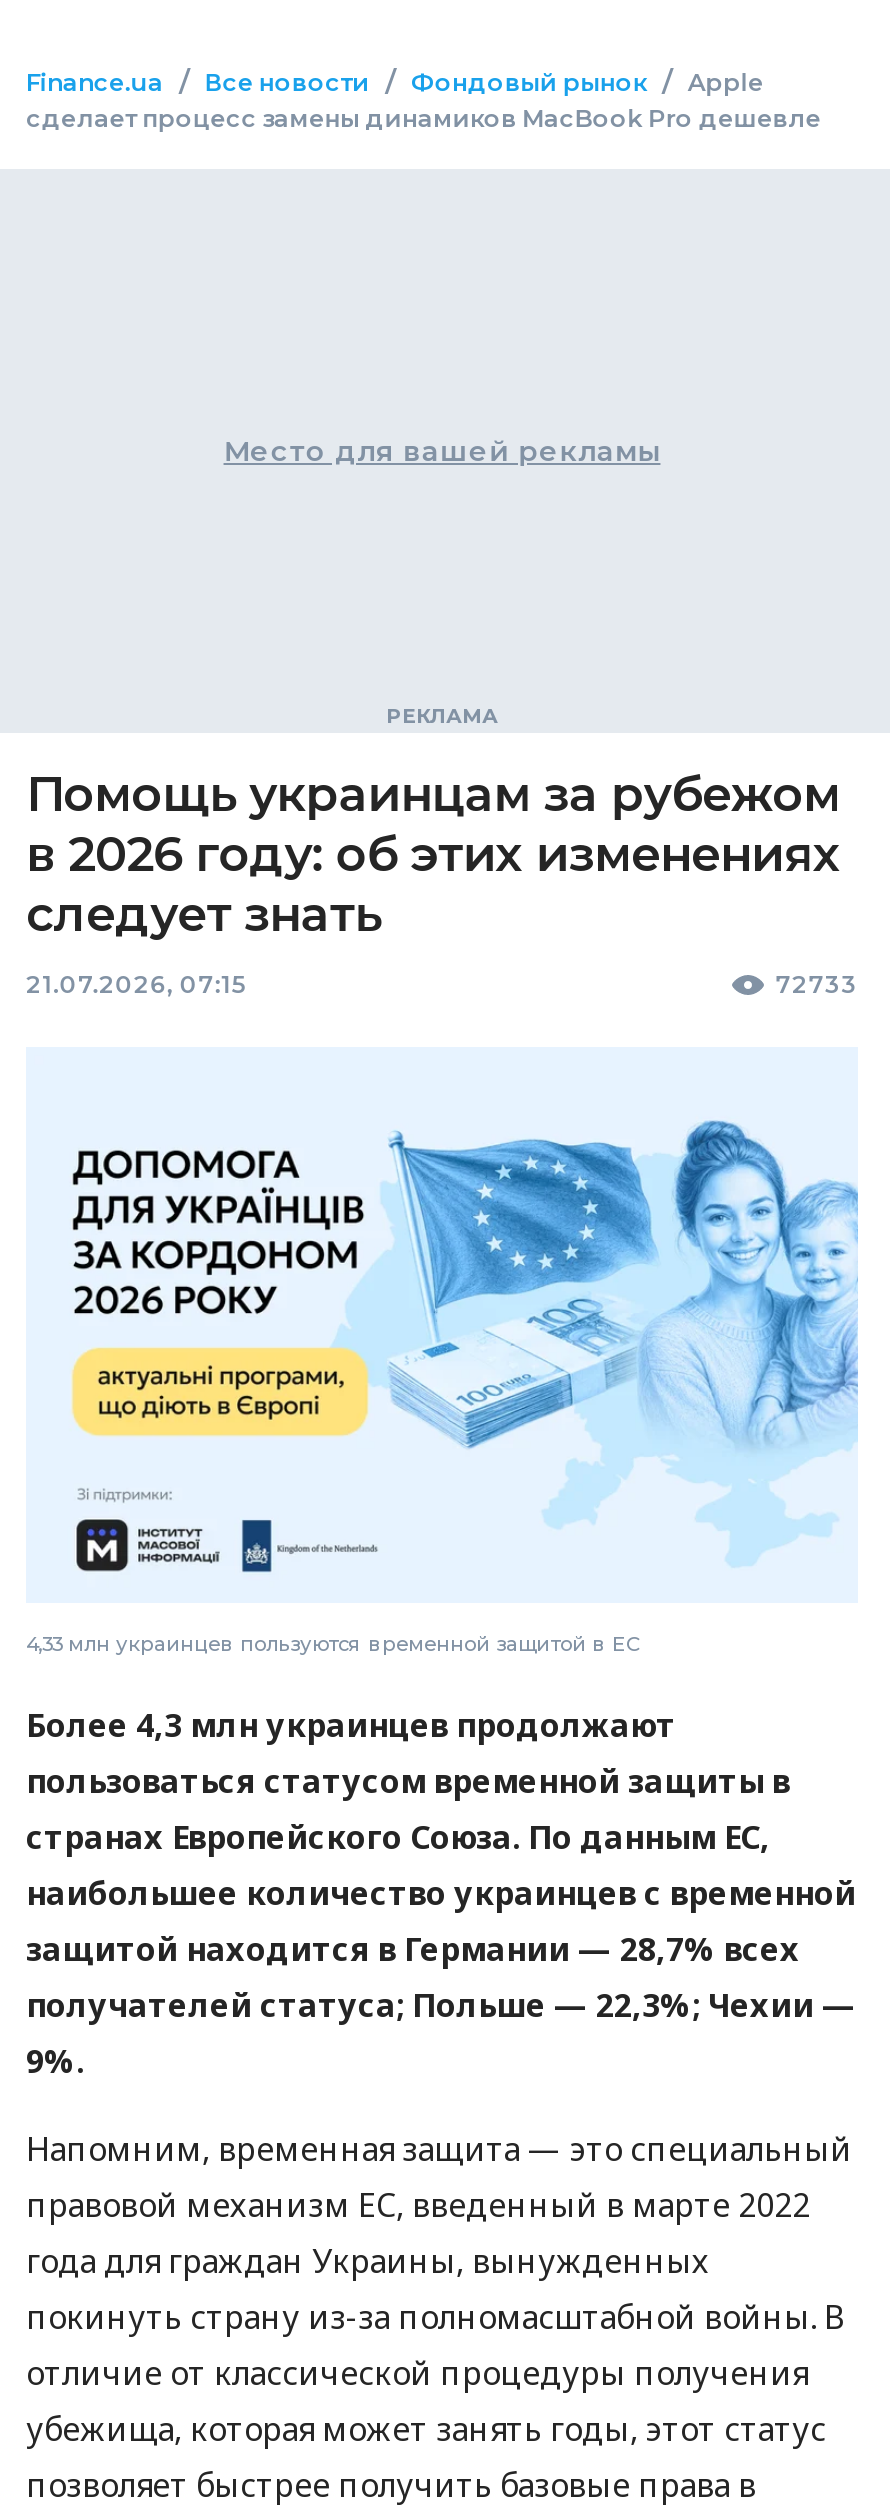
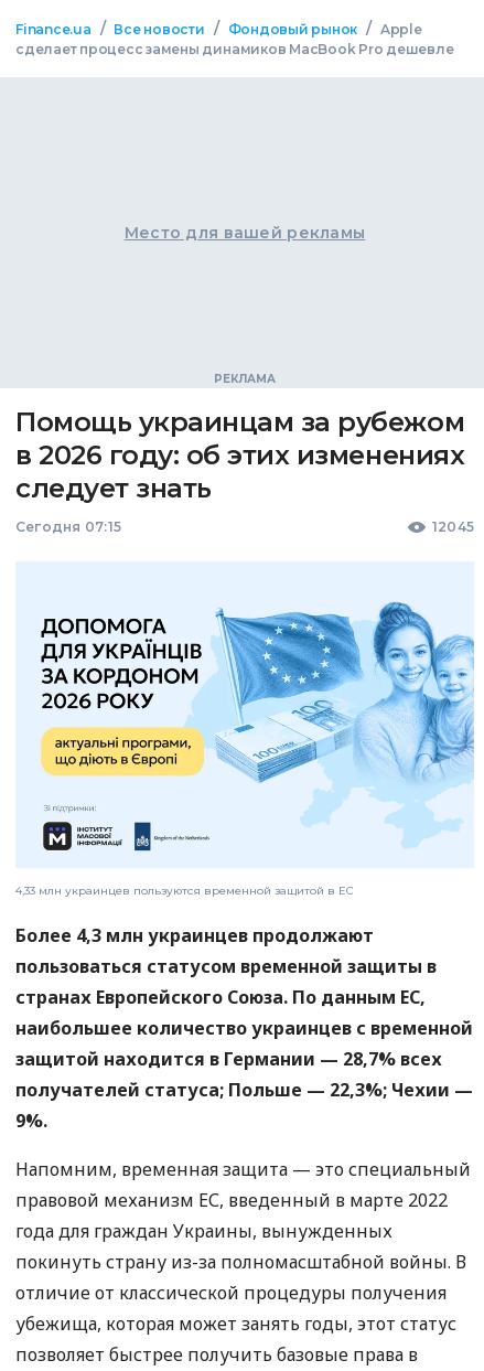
- 21.07.2026, 07:15
- 72733
+ Сегодня 07:15
+ 12045
